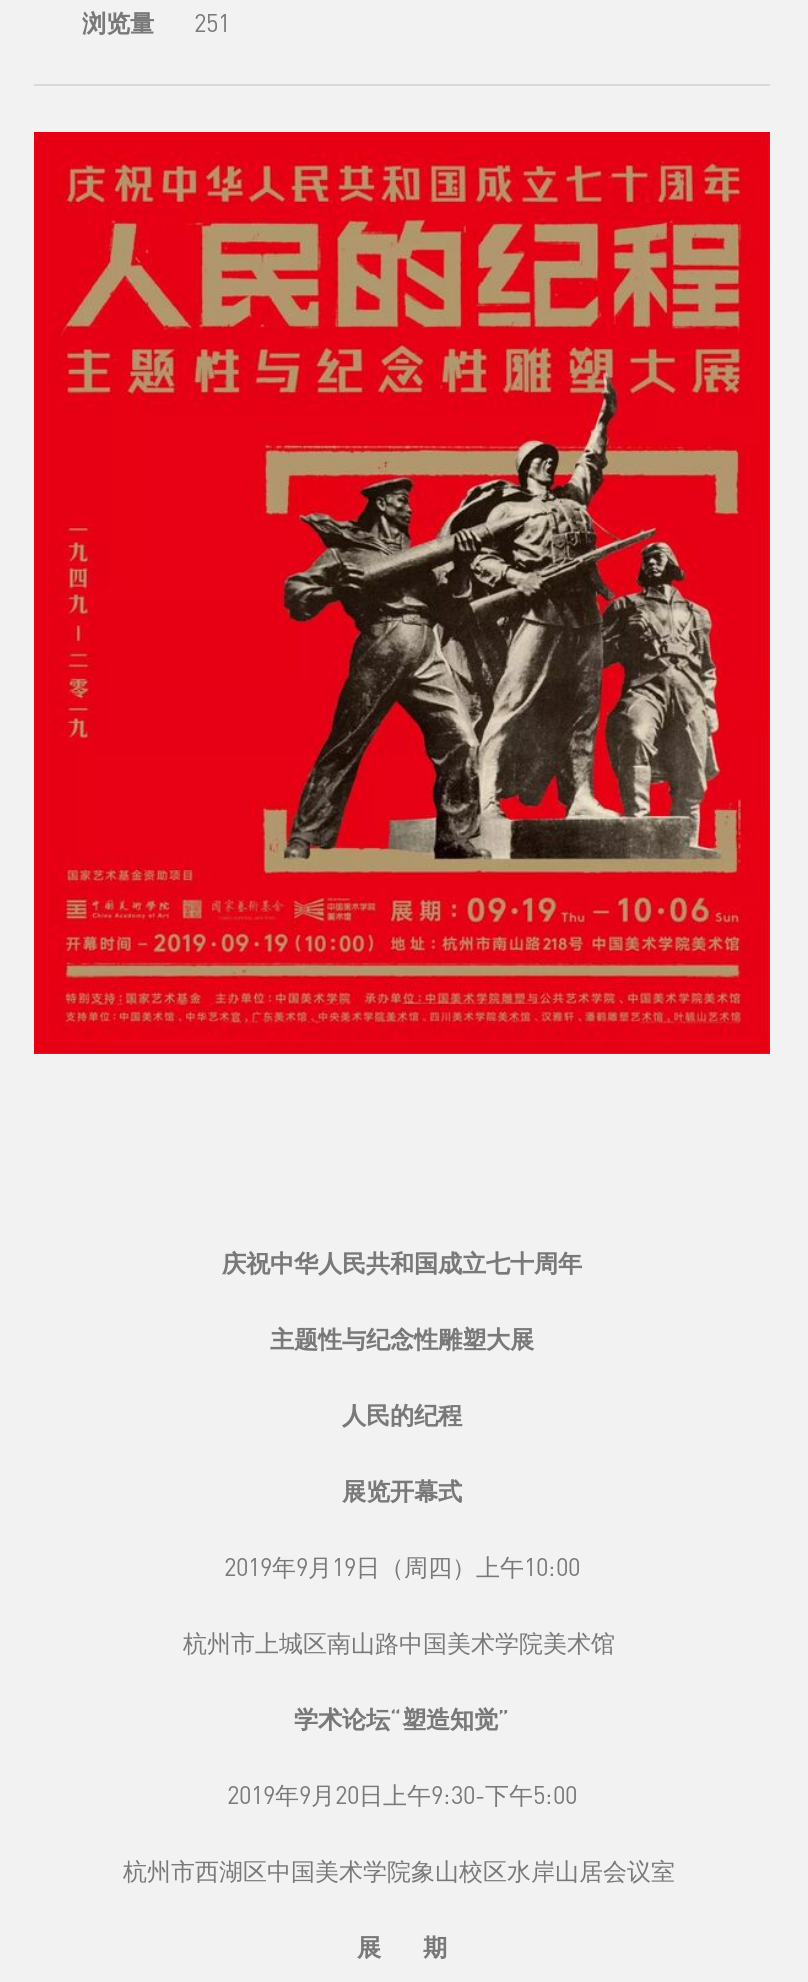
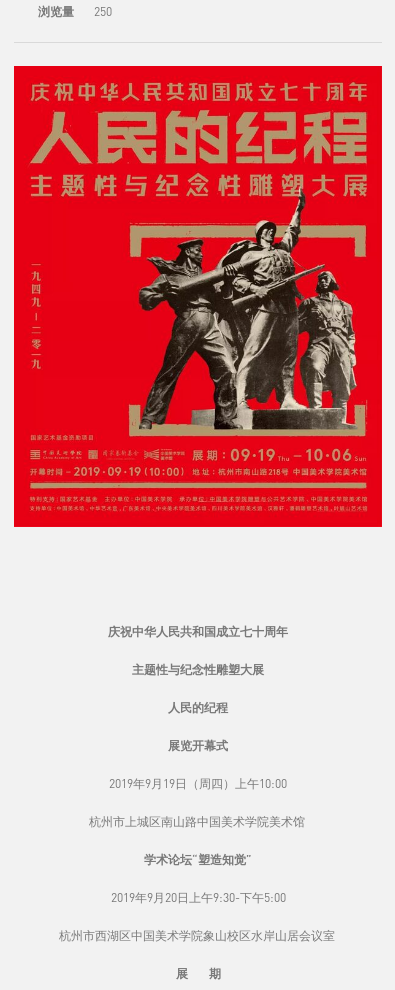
- 浏览量 251
+ 浏览量 250
